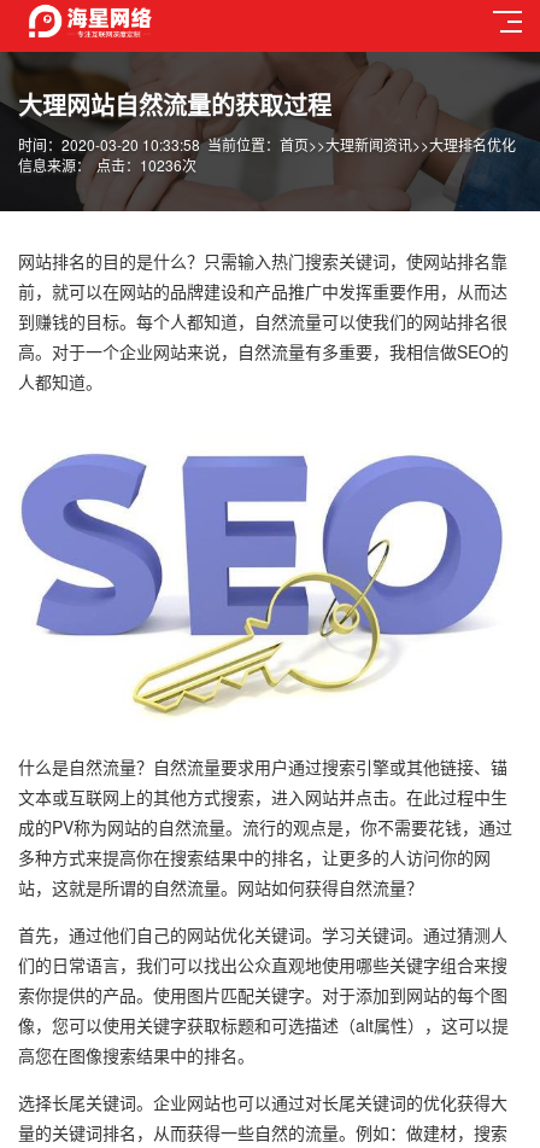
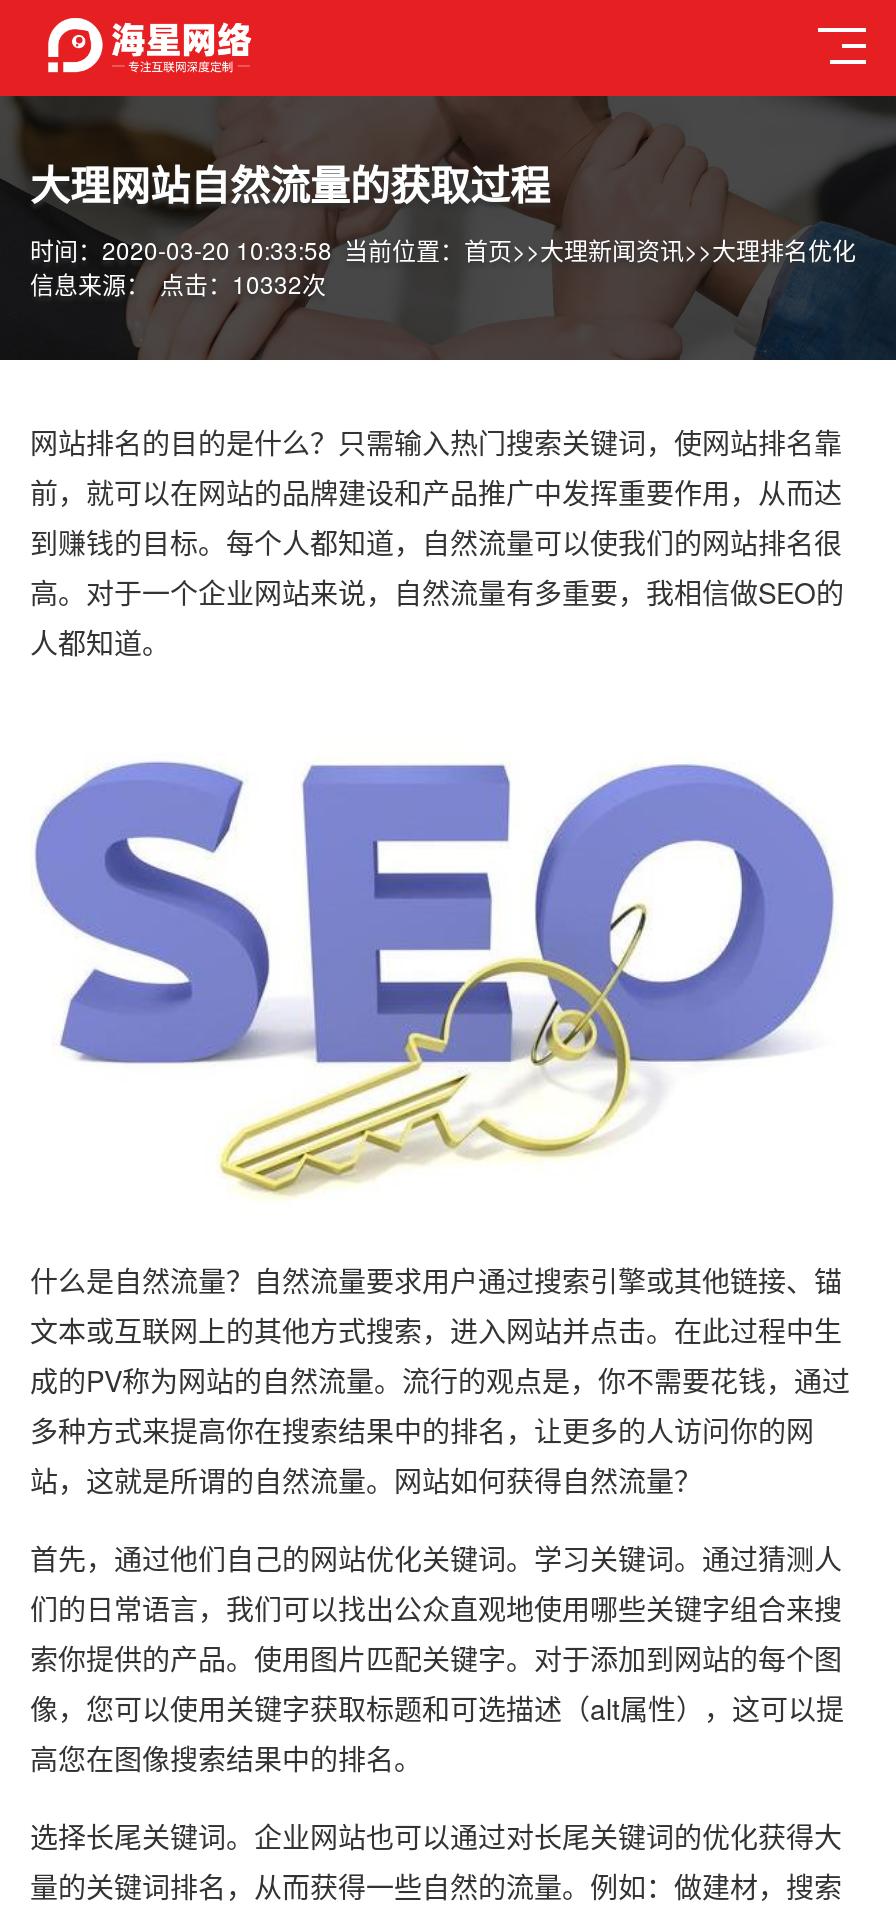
- 信息来源： 点击：10236次
+ 信息来源： 点击：10332次
